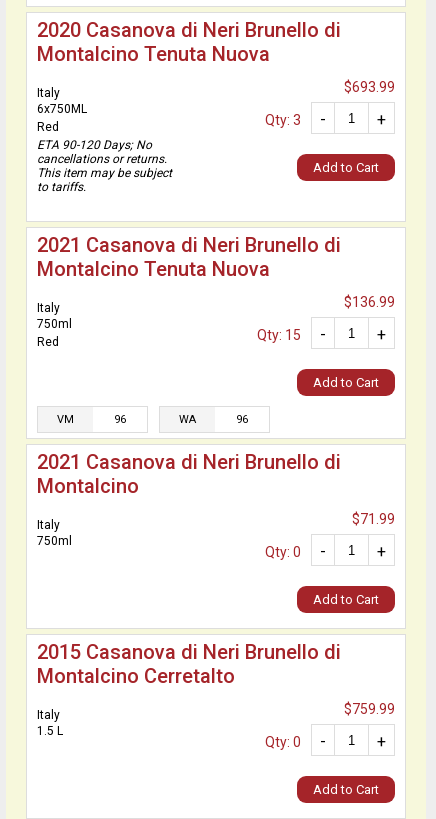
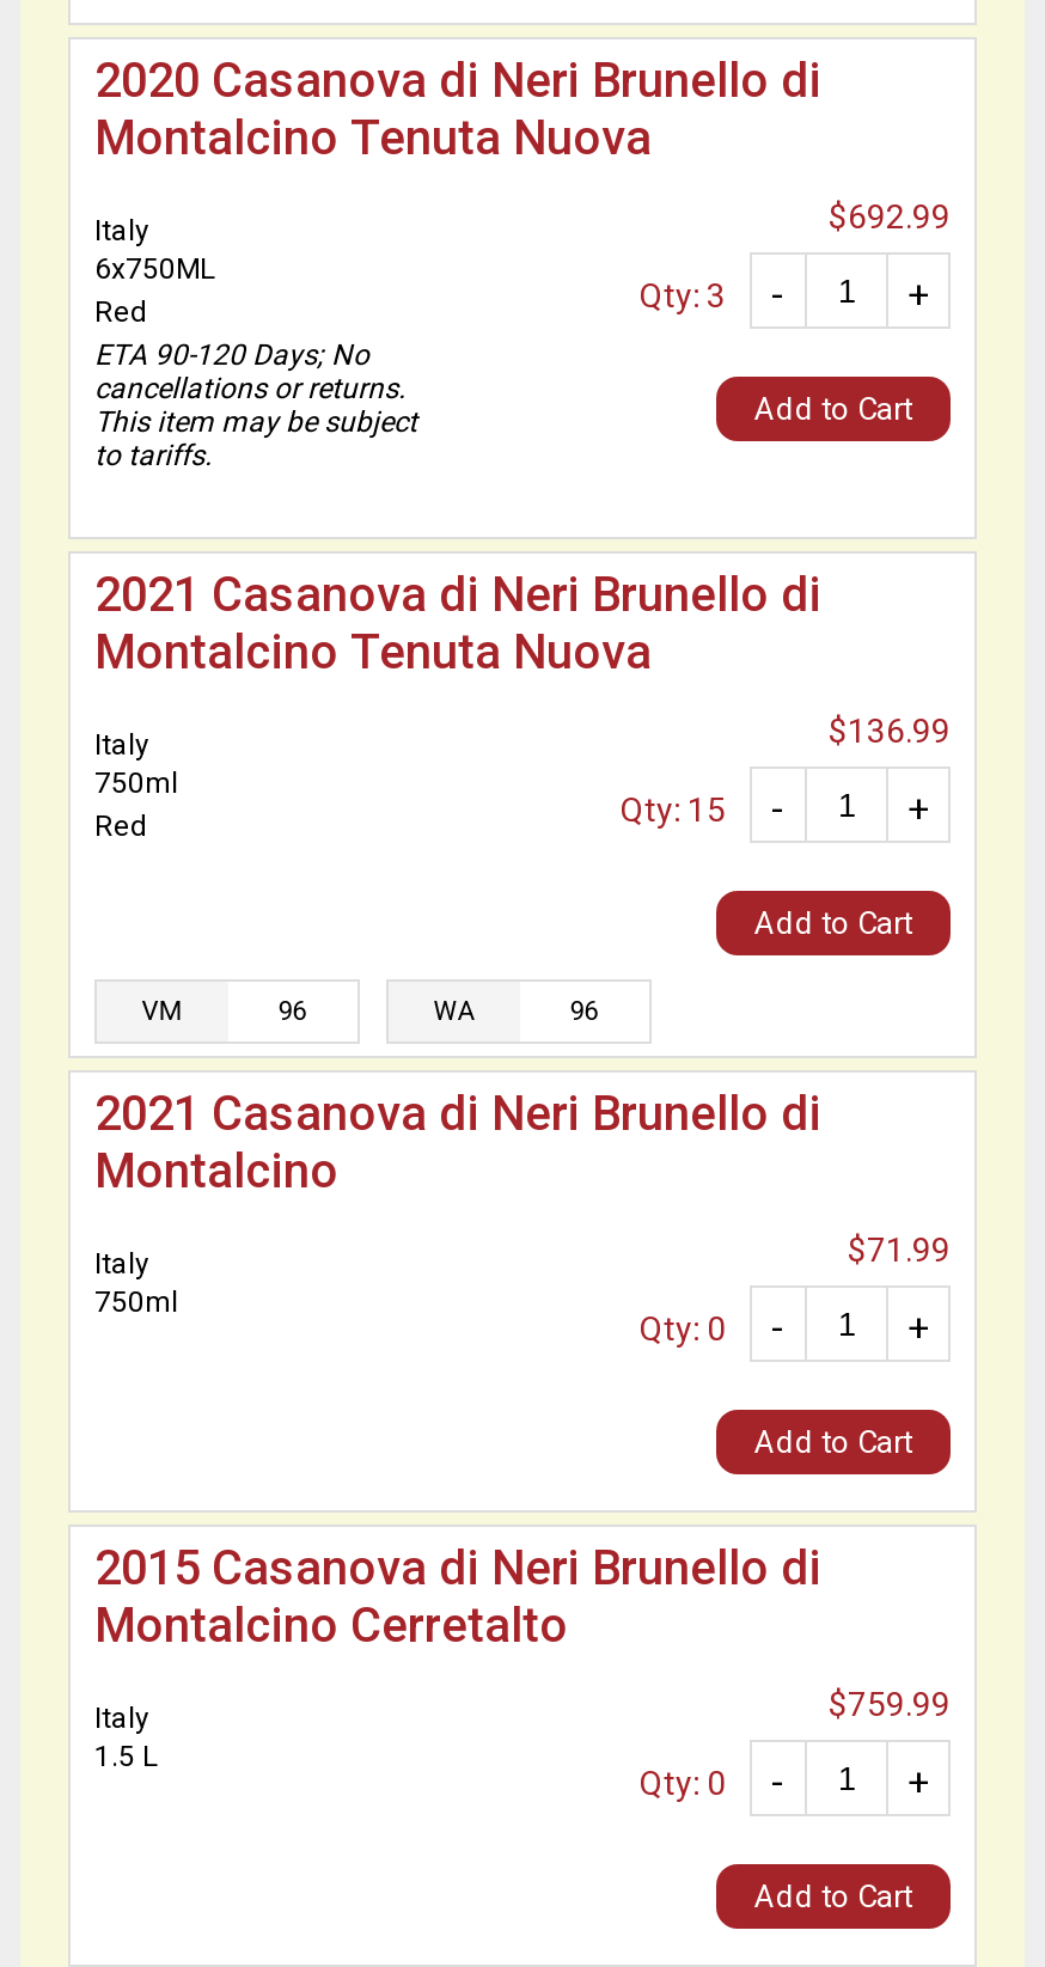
- $693.99
+ $692.99
